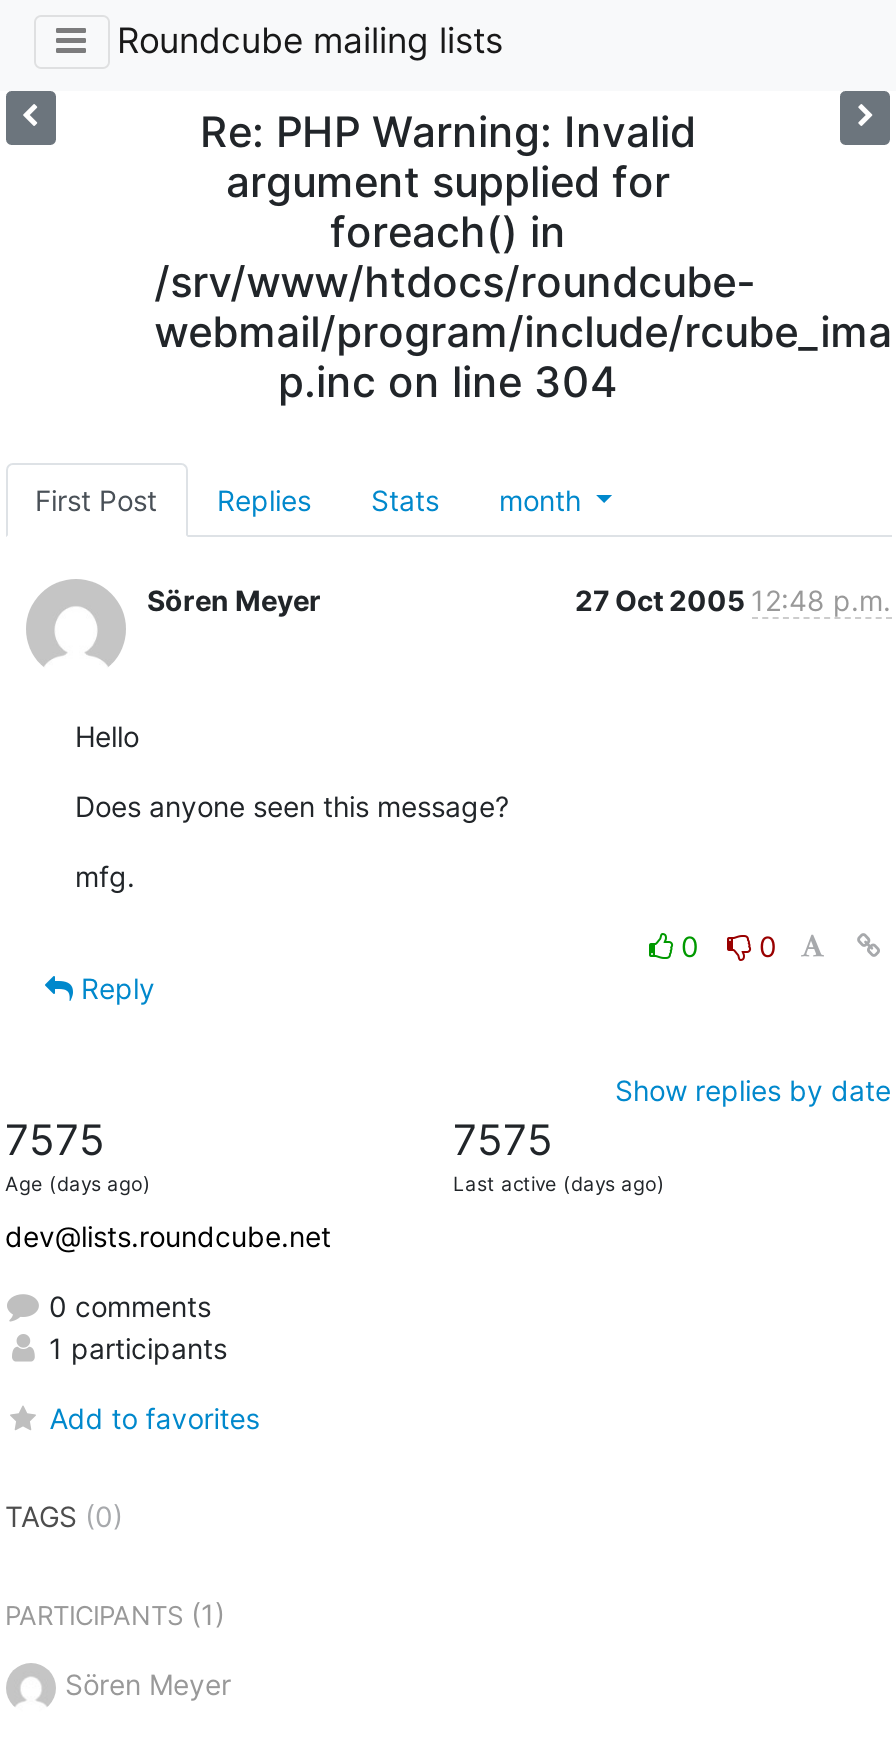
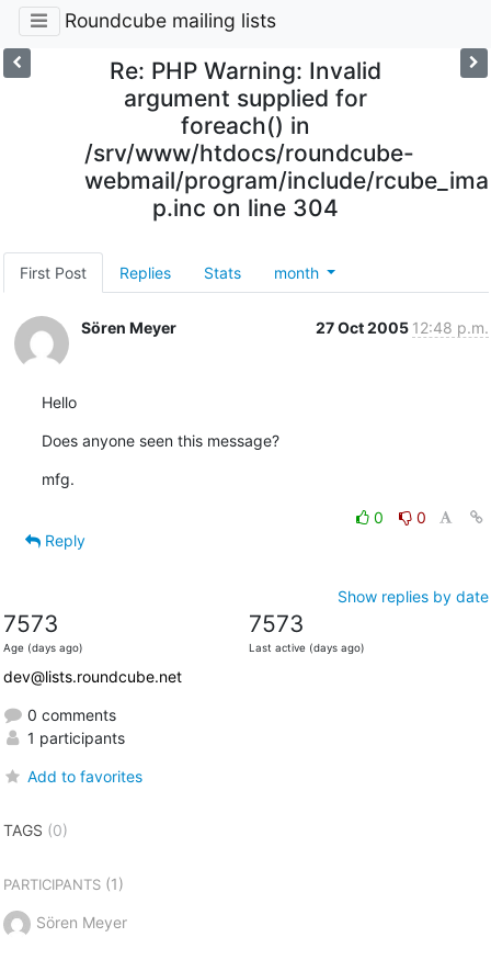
- 7575
+ 7573

- 7575
+ 7573
